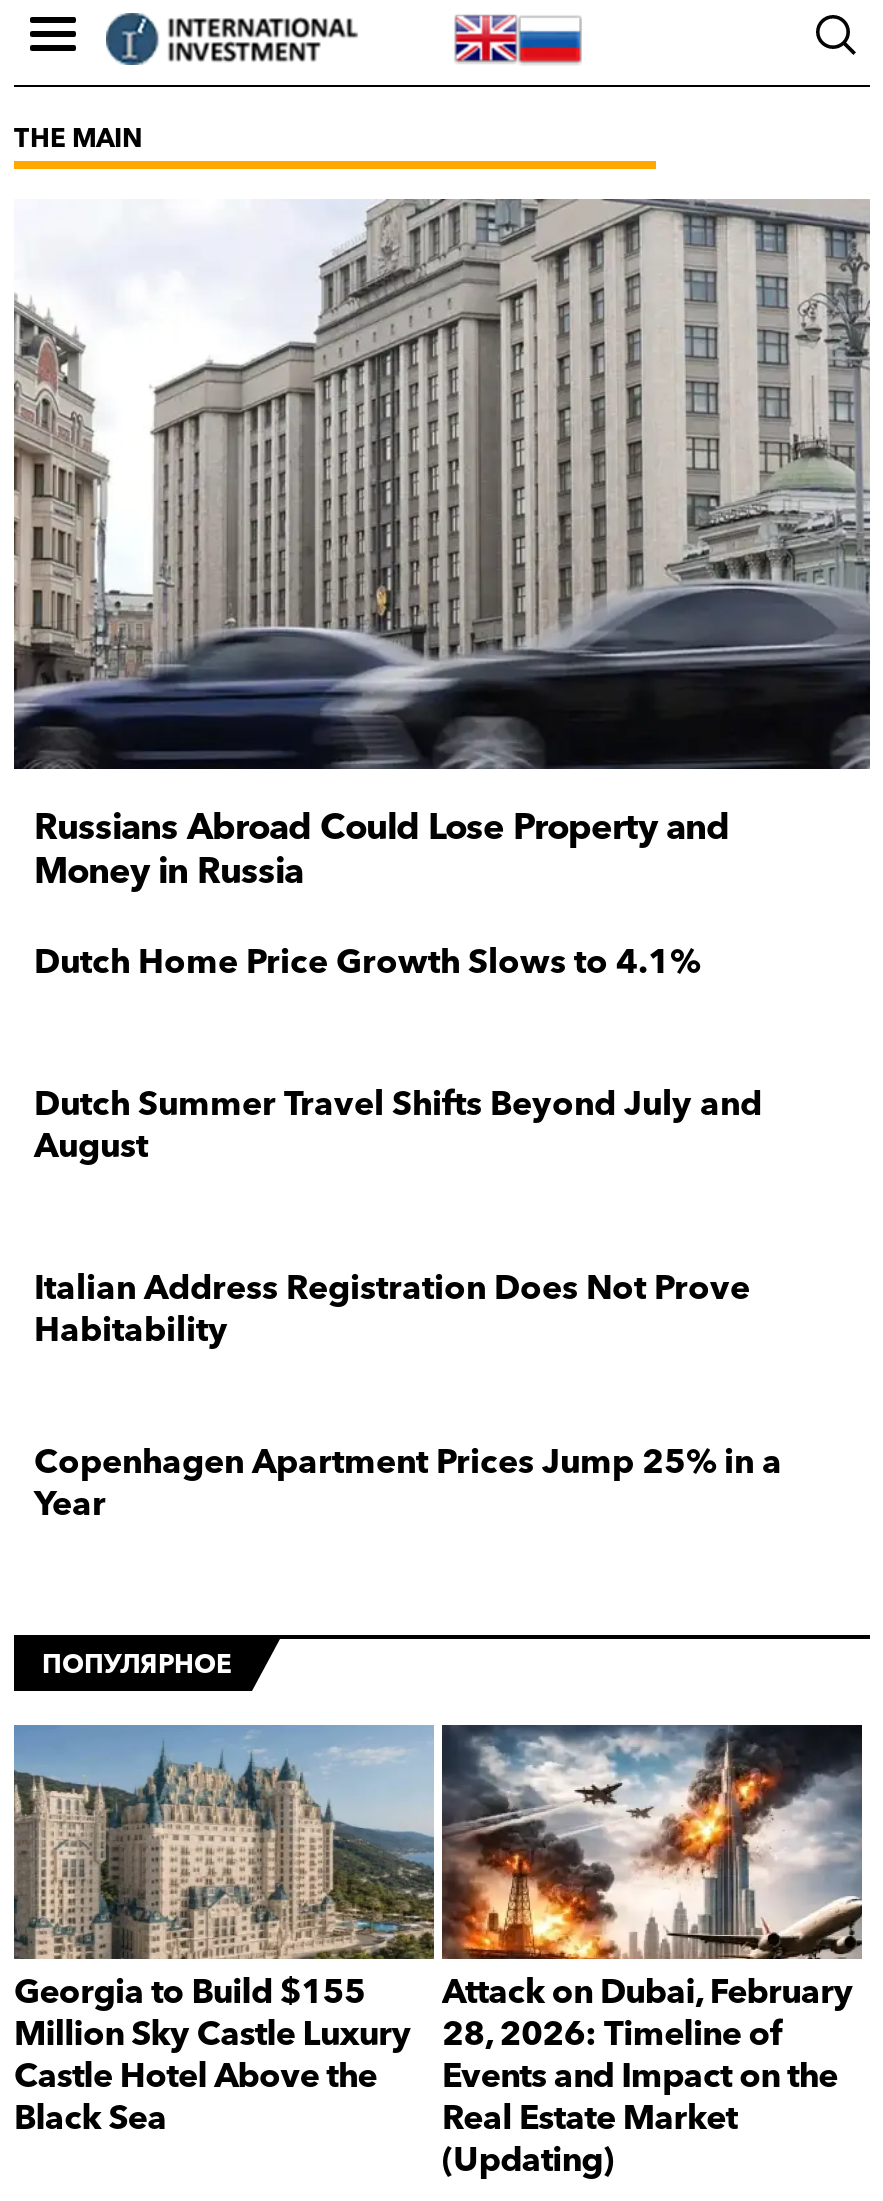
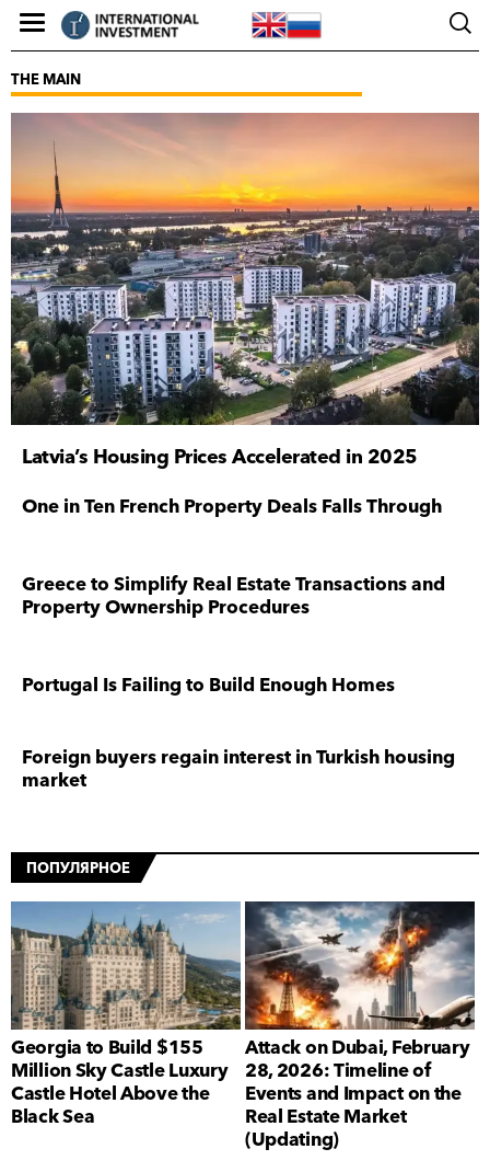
- [image]
- Russians Abroad Could Lose Property and
- Money in Russia
+ [image]
+ Latvia’s Housing Prices Accelerated in 2025

- Dutch Home Price Growth Slows to 4.1%
+ One in Ten French Property Deals Falls Through

- Dutch Summer Travel Shifts Beyond July and
- August
+ Greece to Simplify Real Estate Transactions and
+ Property Ownership Procedures

- Italian Address Registration Does Not Prove
- Habitability
+ Portugal Is Failing to Build Enough Homes

- Copenhagen Apartment Prices Jump 25% in a
- Year
+ Foreign buyers regain interest in Turkish housing
+ market
